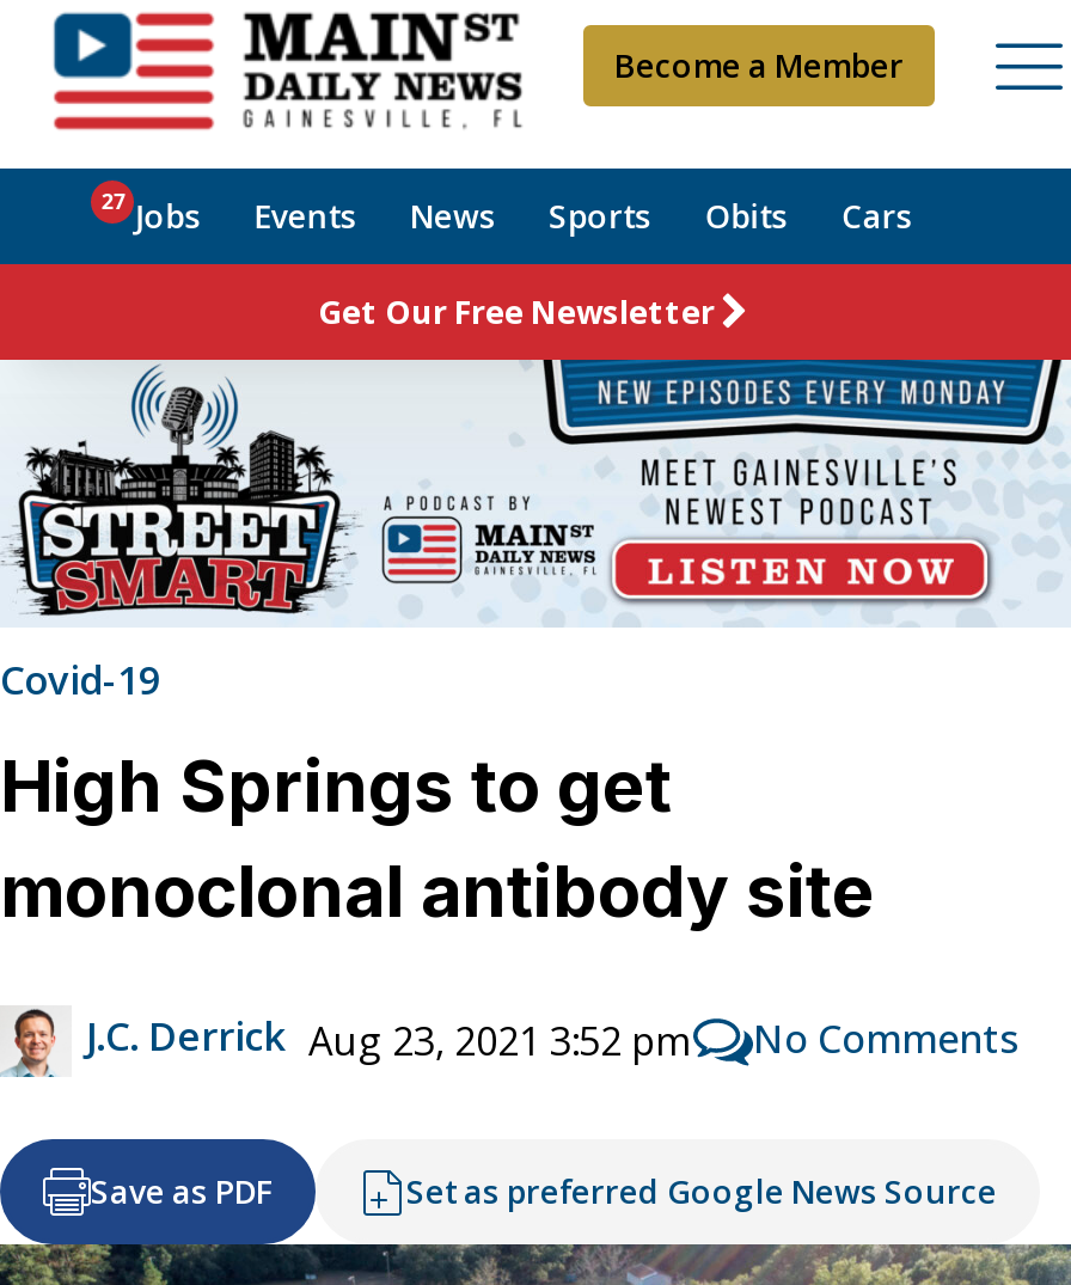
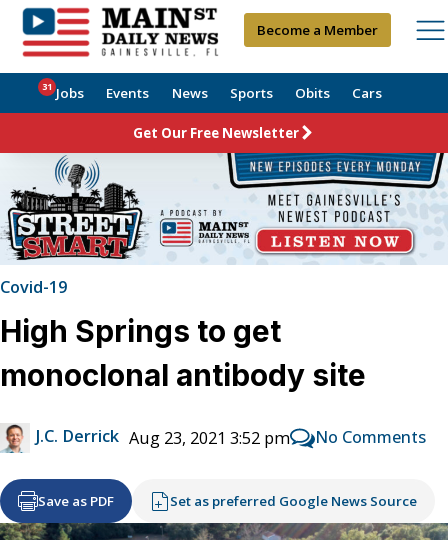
- 27 Jobs Events News Sports Obits Cars
+ 31 Jobs Events News Sports Obits Cars
